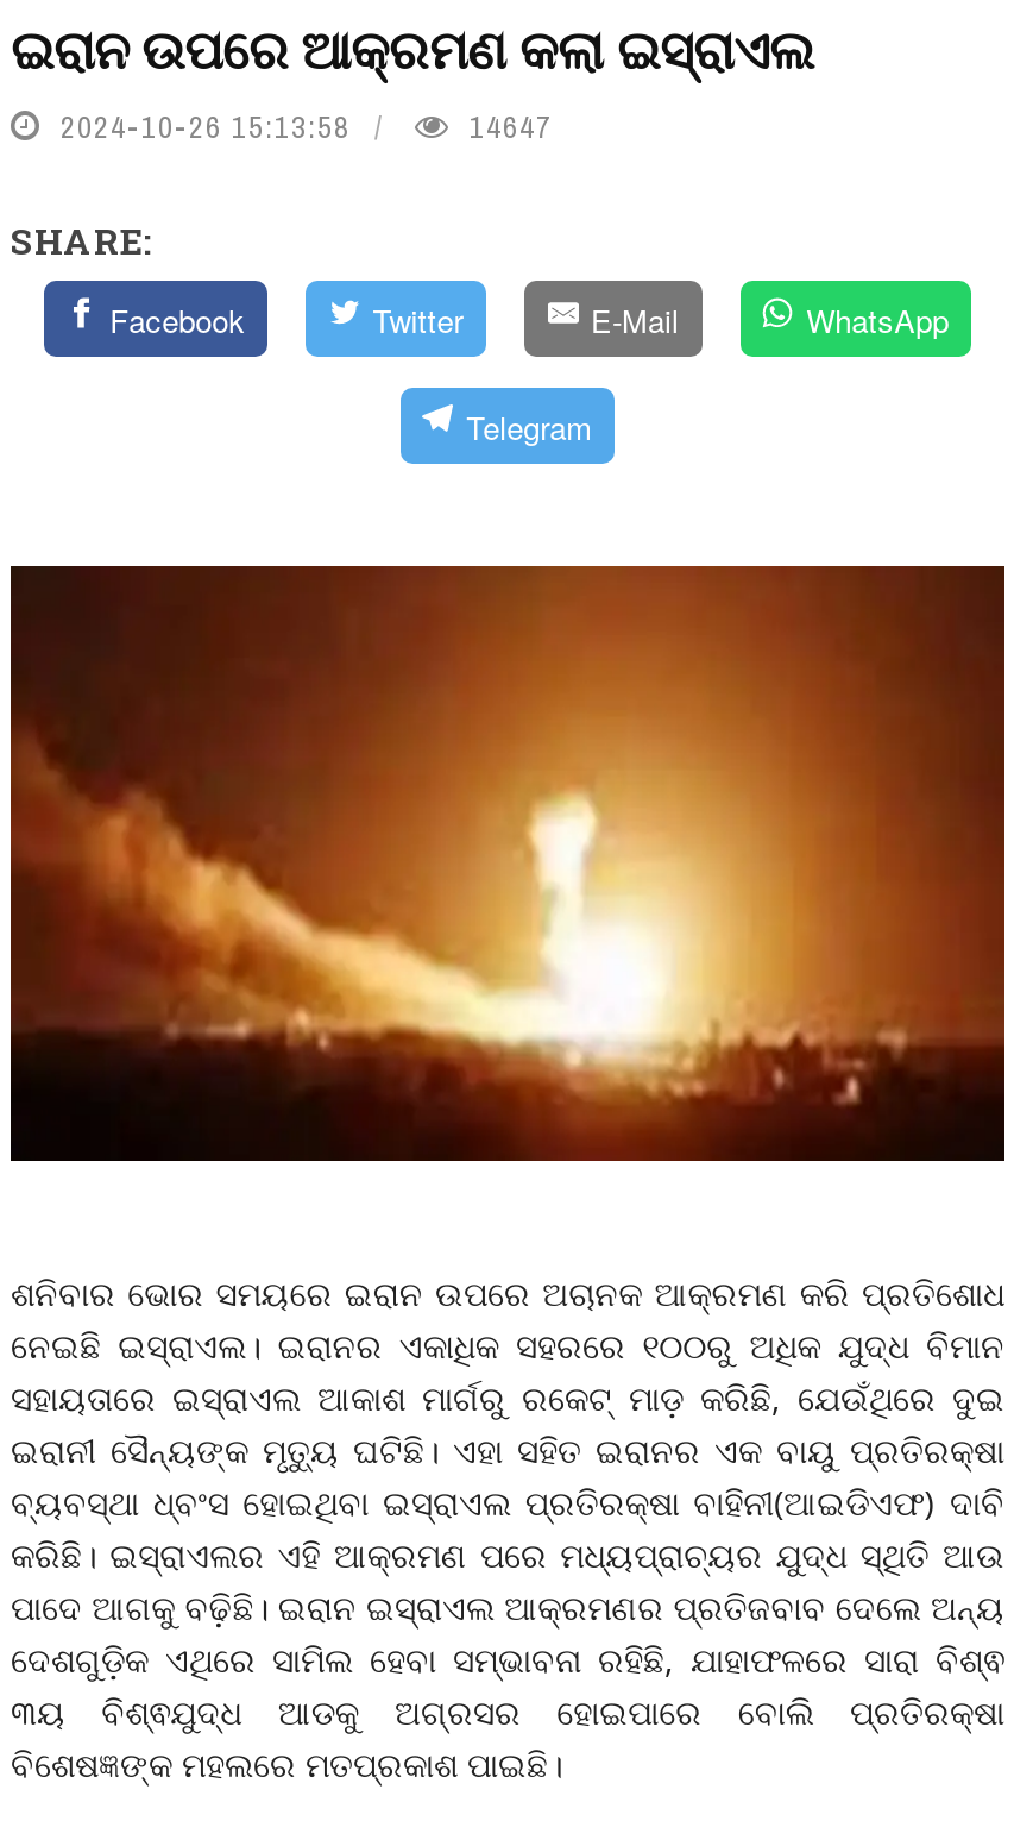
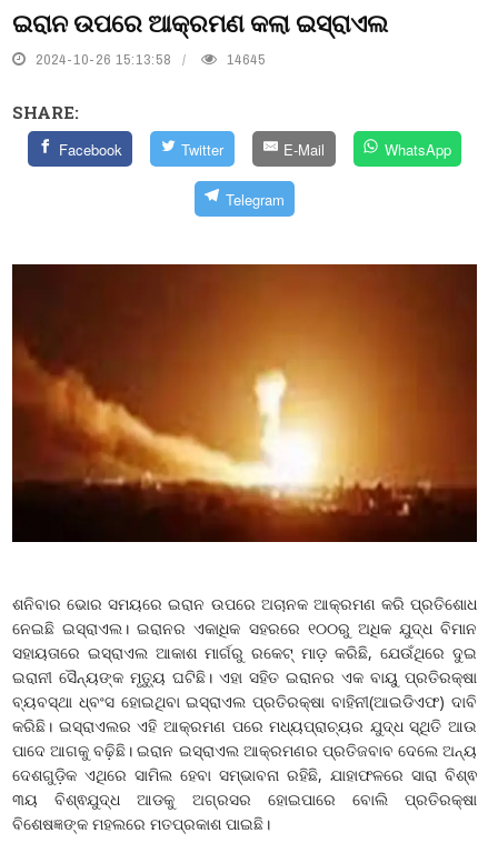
- 14647
+ 14645
